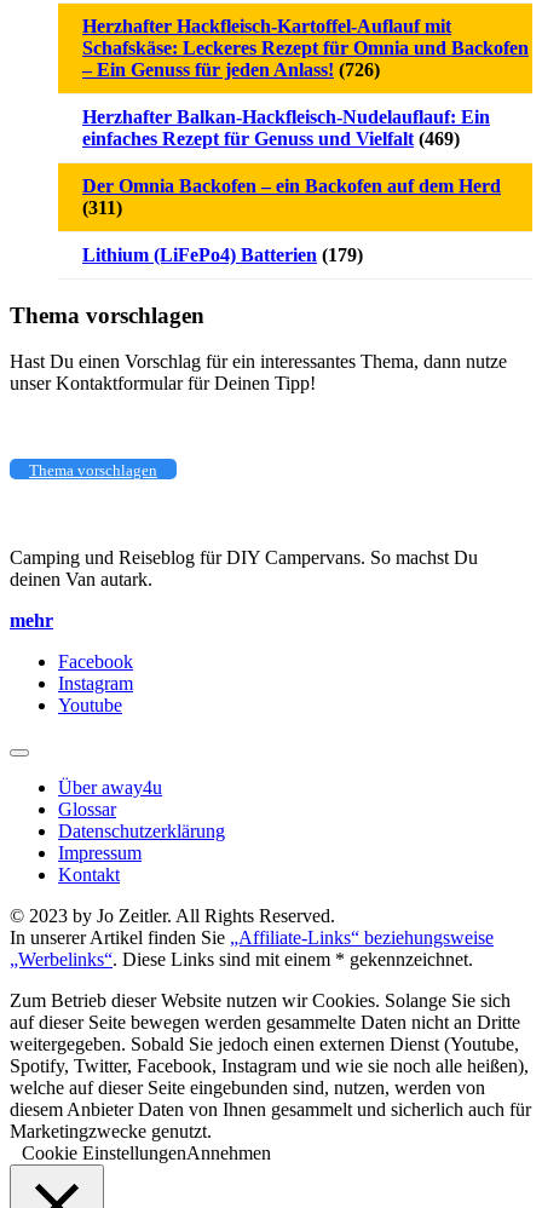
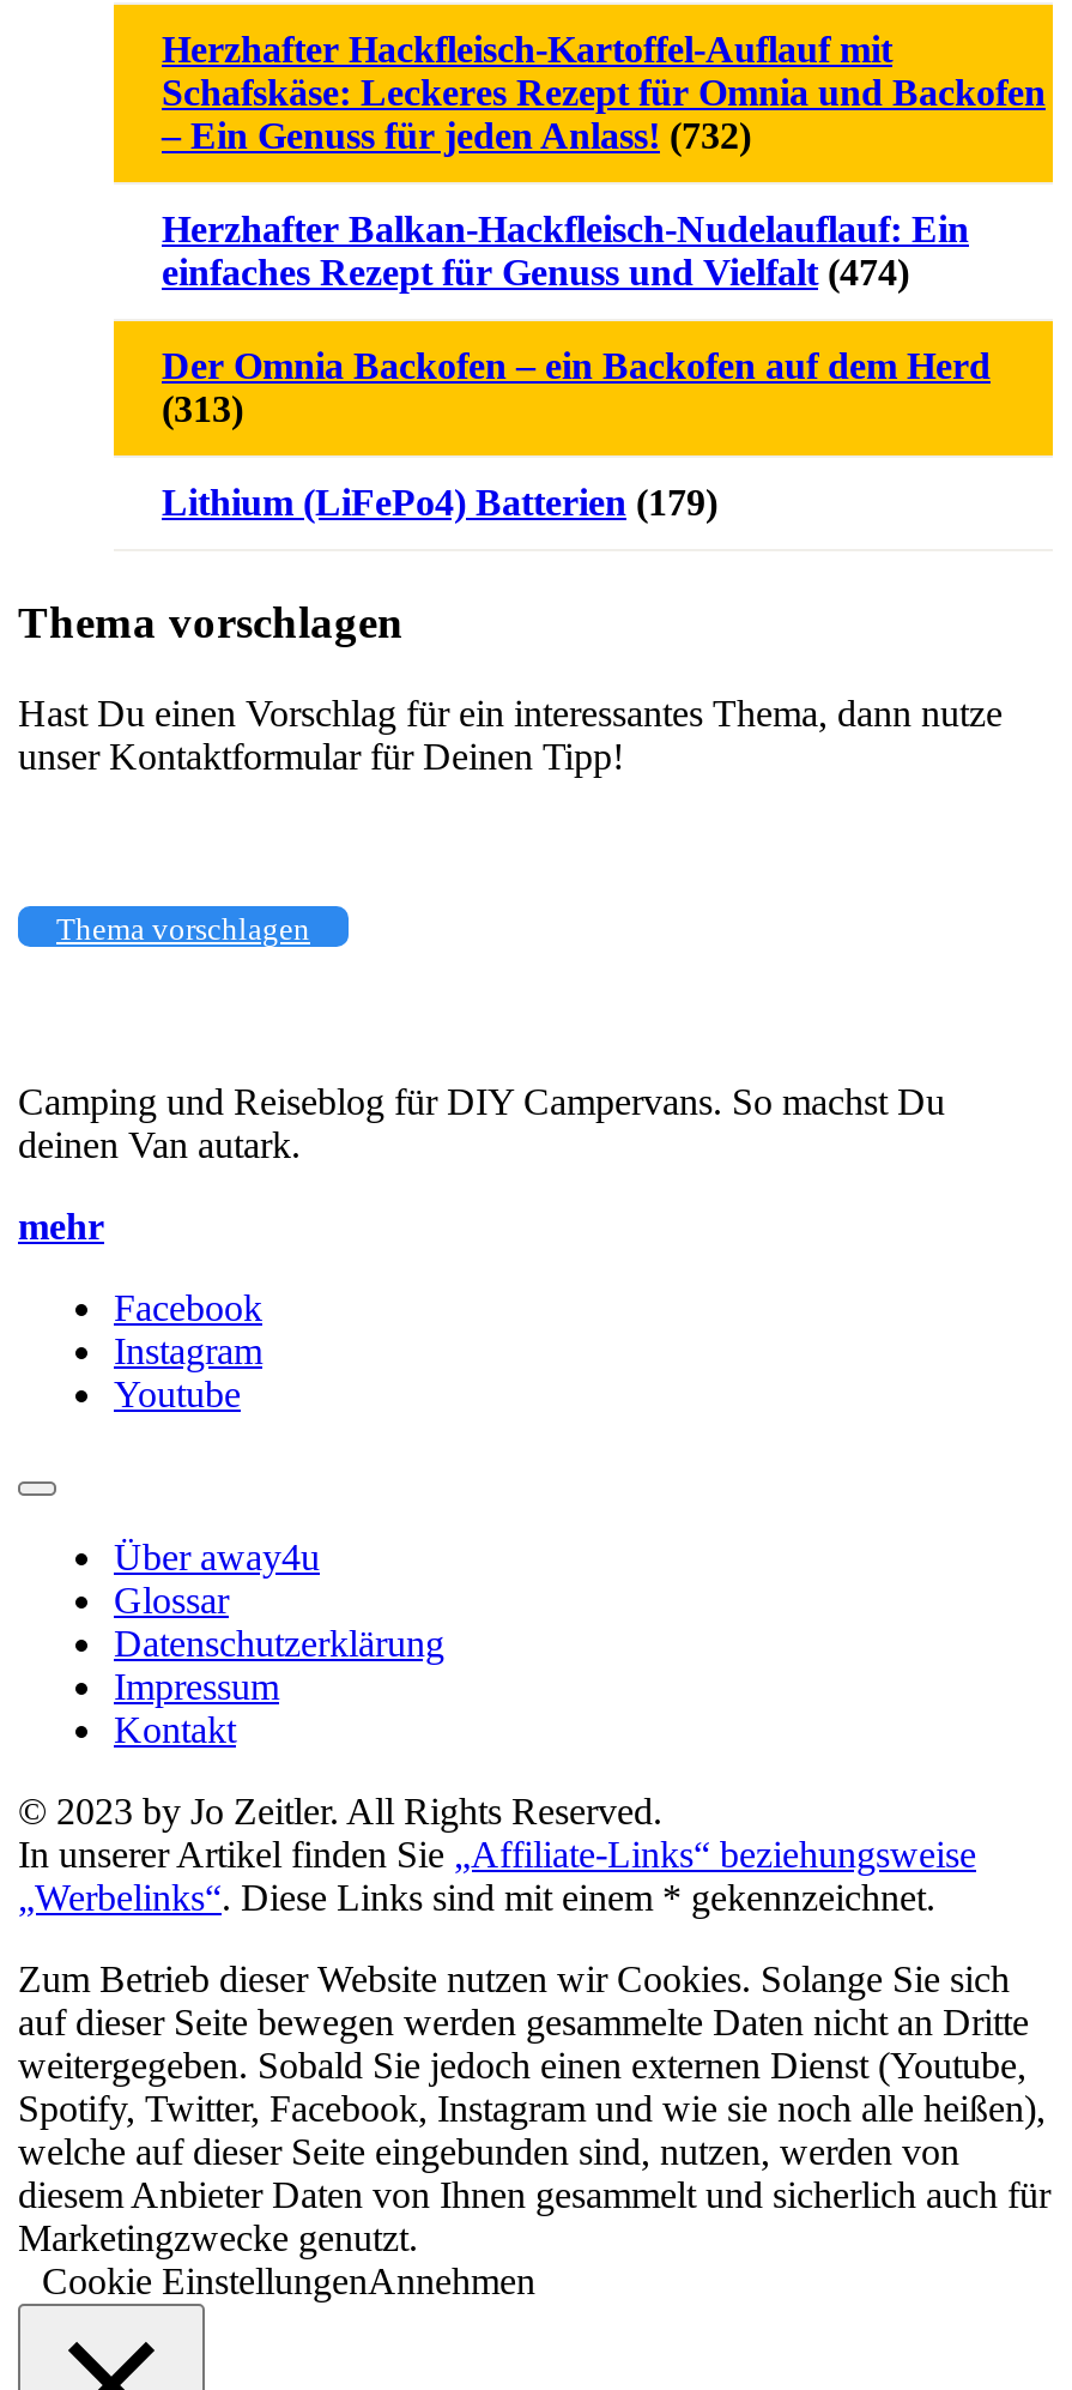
- – Ein Genuss für jeden Anlass! (726)
+ – Ein Genuss für jeden Anlass! (732)

- einfaches Rezept für Genuss und Vielfalt (469)
+ einfaches Rezept für Genuss und Vielfalt (474)

- (311)
+ (313)
